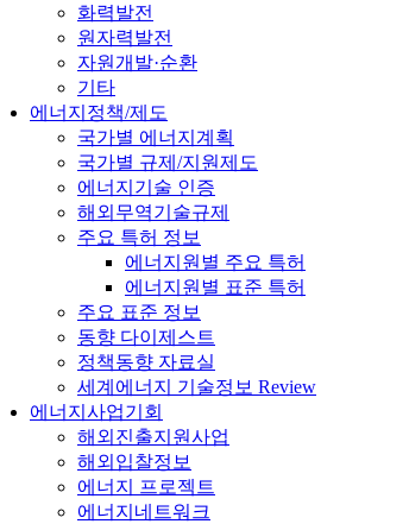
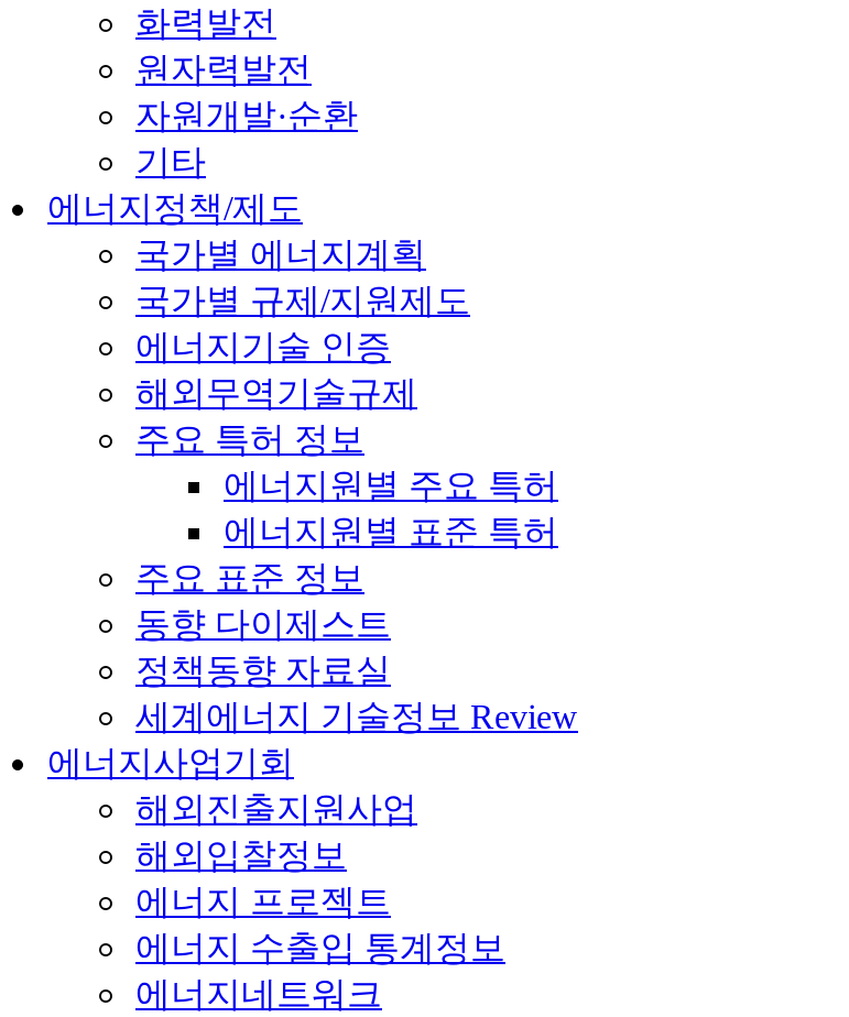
+ 에너지 수출입 통계정보
